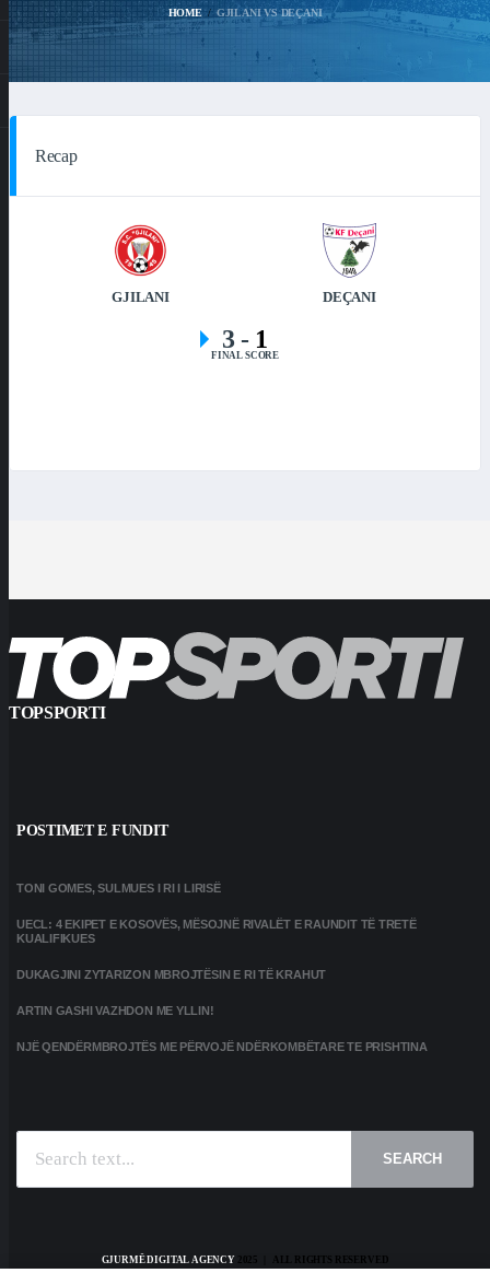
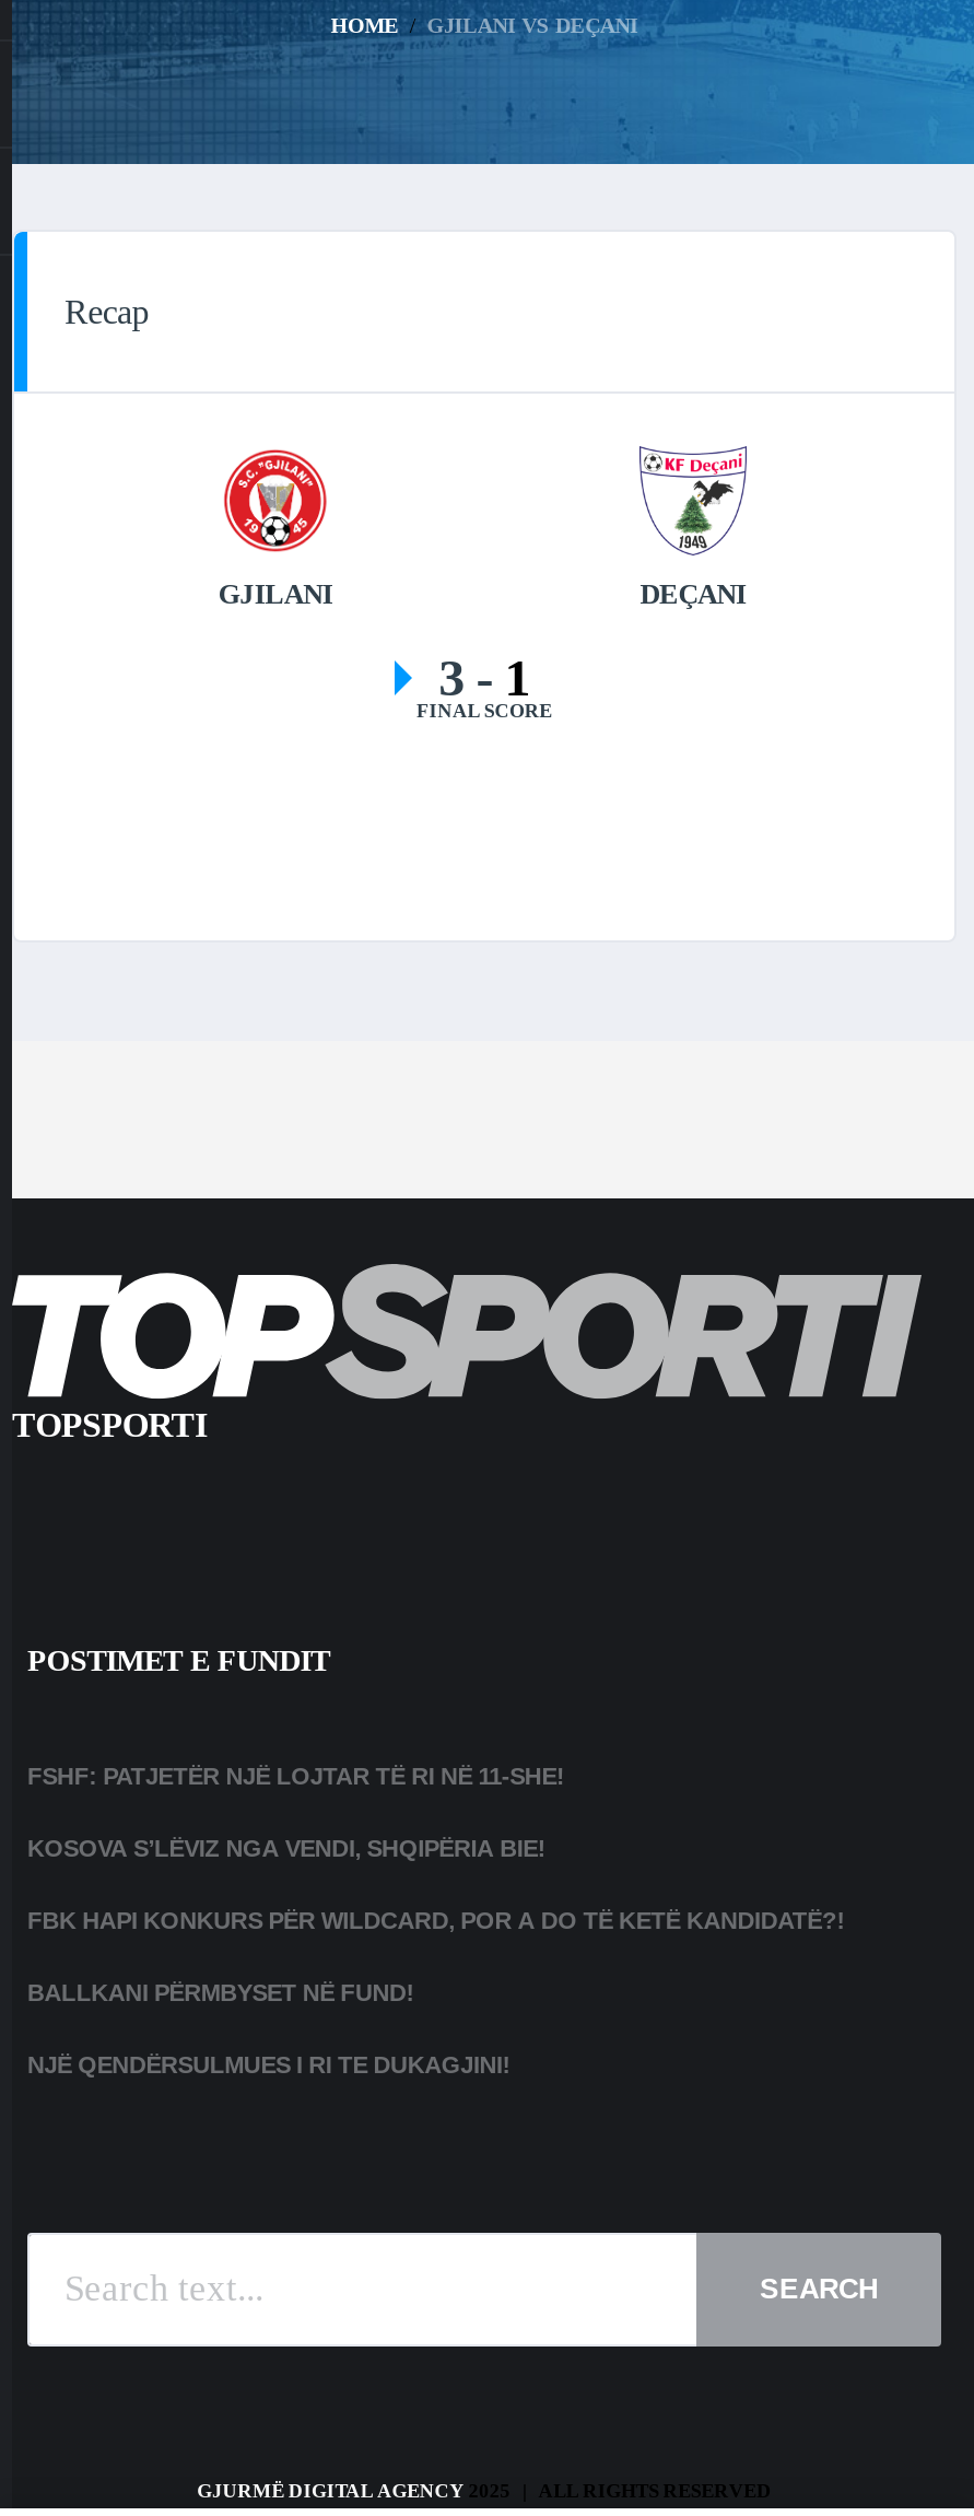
- TONI GOMES, SULMUES I RI I LIRISË
+ FSHF: PATJETËR NJË LOJTAR TË RI NË 11-SHE!

- UECL: 4 EKIPET E KOSOVËS, MËSOJNË RIVALËT E RAUNDIT TË TRETË
- KUALIFIKUES
+ KOSOVA S’LËVIZ NGA VENDI, SHQIPËRIA BIE!

- DUKAGJINI ZYTARIZON MBROJTËSIN E RI TË KRAHUT
+ FBK HAPI KONKURS PËR WILDCARD, POR A DO TË KETË KANDIDATË?!

- ARTIN GASHI VAZHDON ME YLLIN!
+ BALLKANI PËRMBYSET NË FUND!

- NJË QENDËRMBROJTËS ME PËRVOJË NDËRKOMBËTARE TE PRISHTINA
+ NJË QENDËRSULMUES I RI TE DUKAGJINI!
